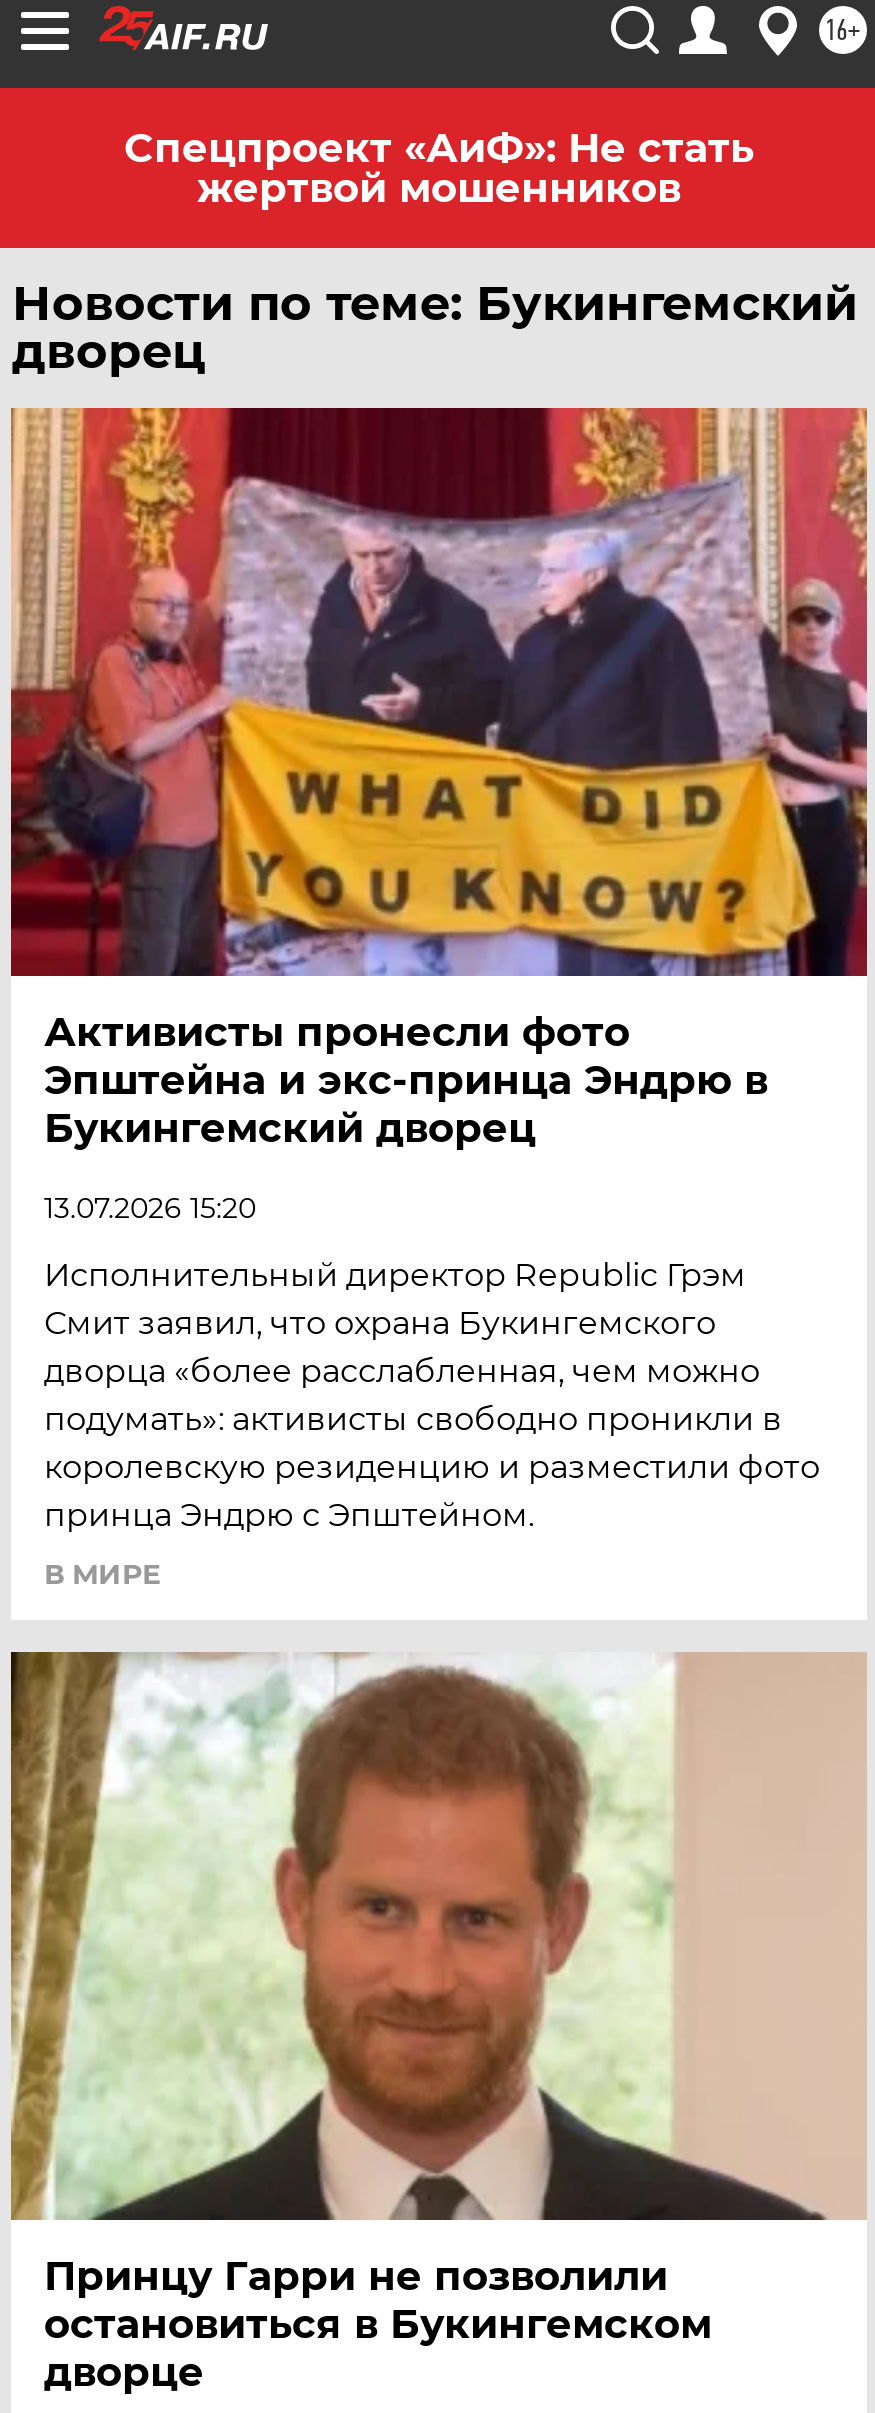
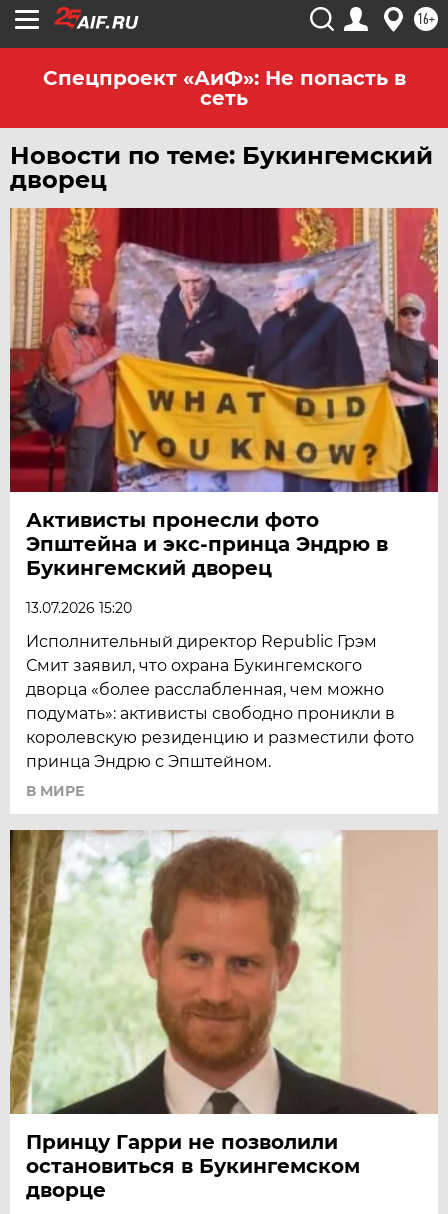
- Спецпроект «АиФ»: Не стать
- жертвой мошенников
+ Спецпроект «АиФ»: Не попасть в
+ сеть
